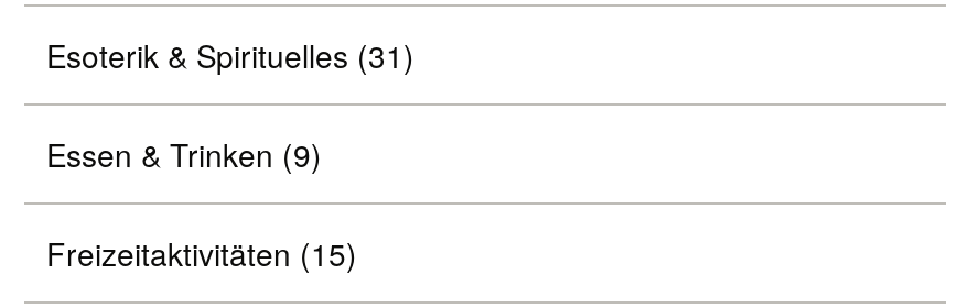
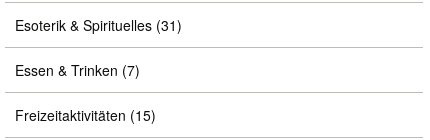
- Essen & Trinken (9)
+ Essen & Trinken (7)
